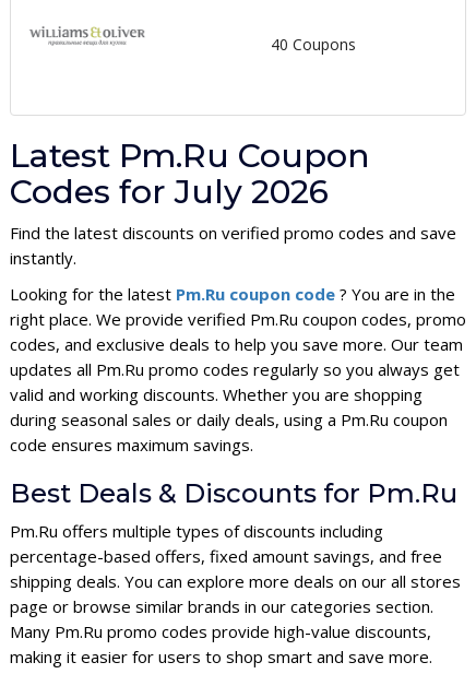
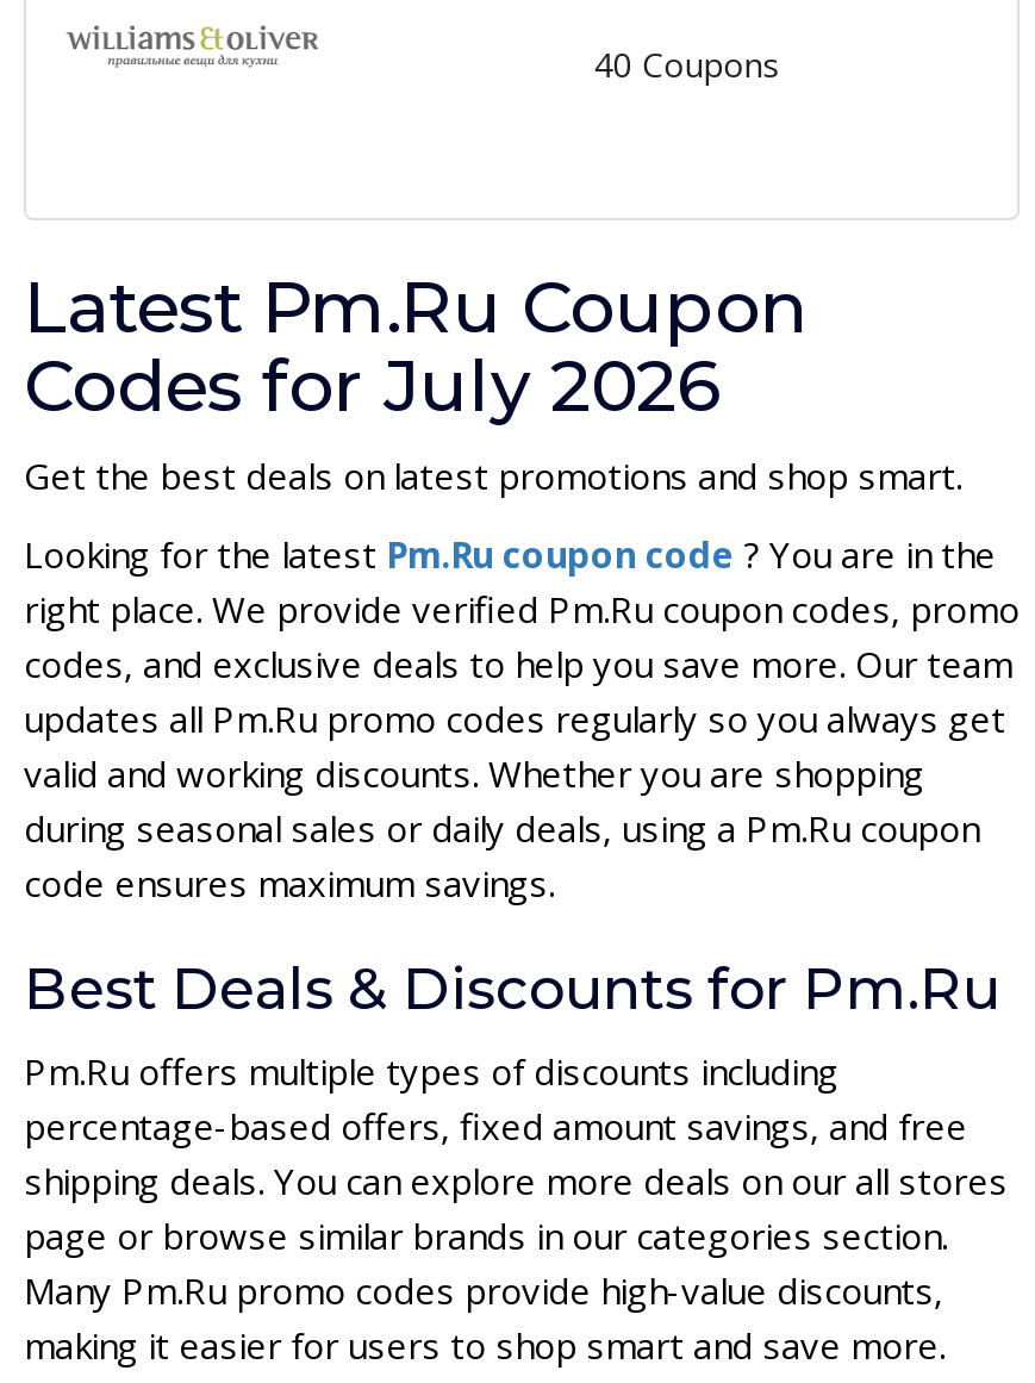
- Find the latest discounts on verified promo codes and save
- instantly.
+ Get the best deals on latest promotions and shop smart.
